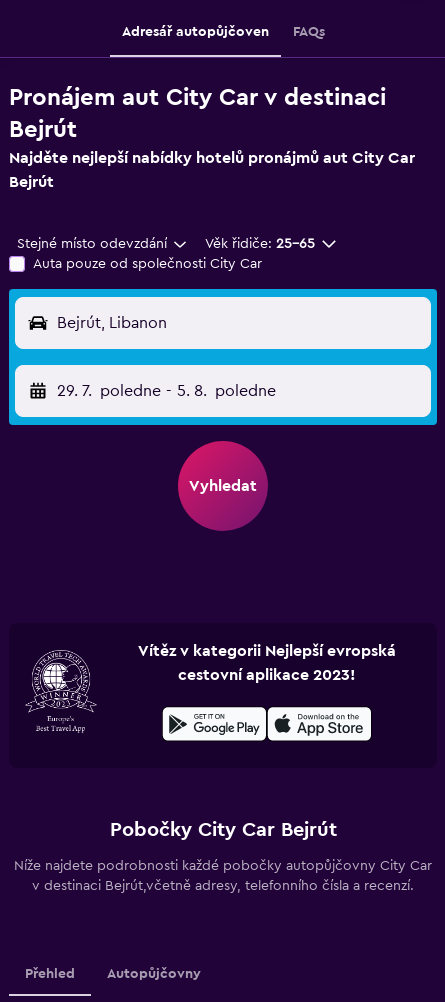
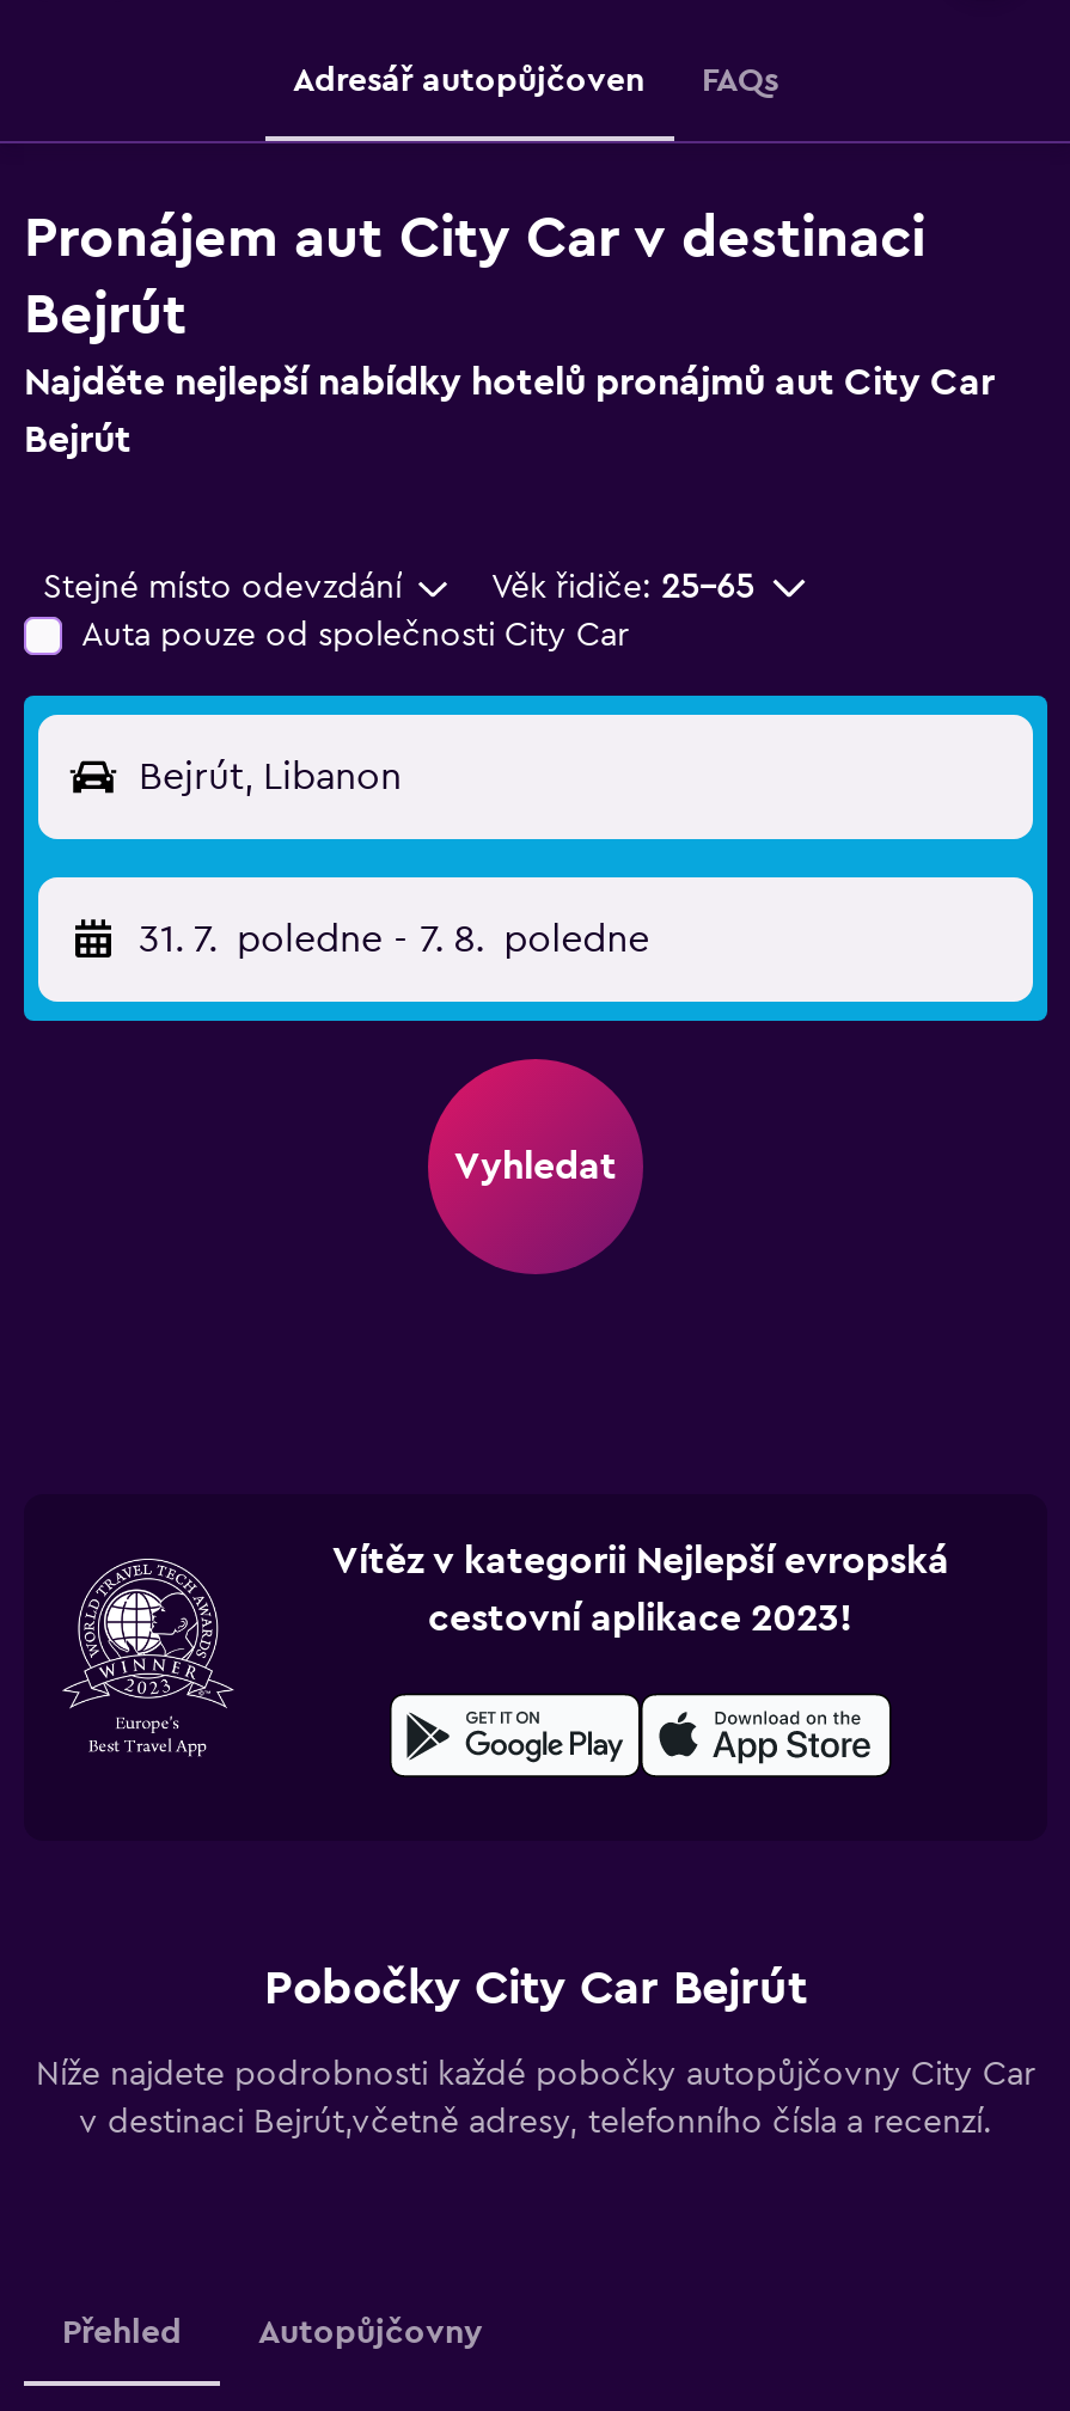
- 29. 7. poledne - 5. 8. poledne
+ 31. 7. poledne - 7. 8. poledne
